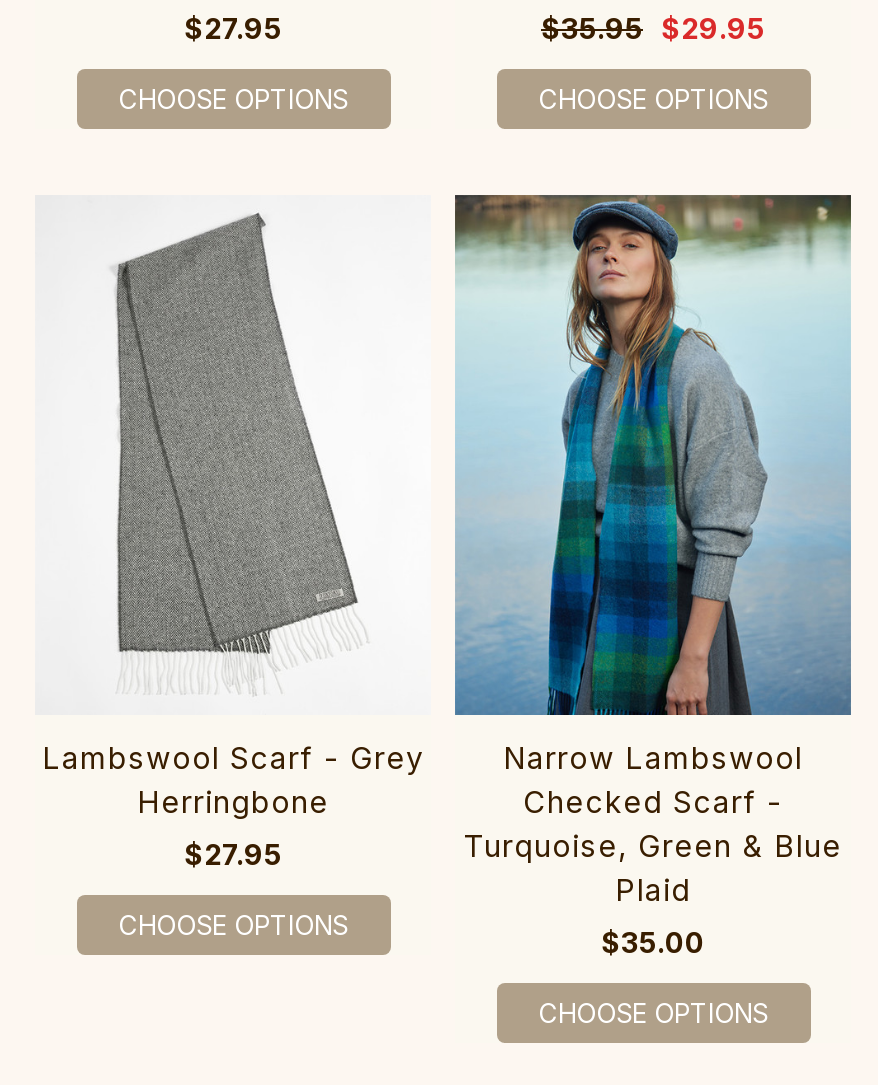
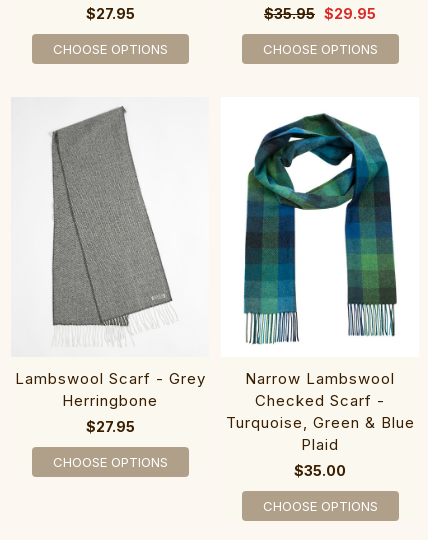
- [image]
+ [image]
